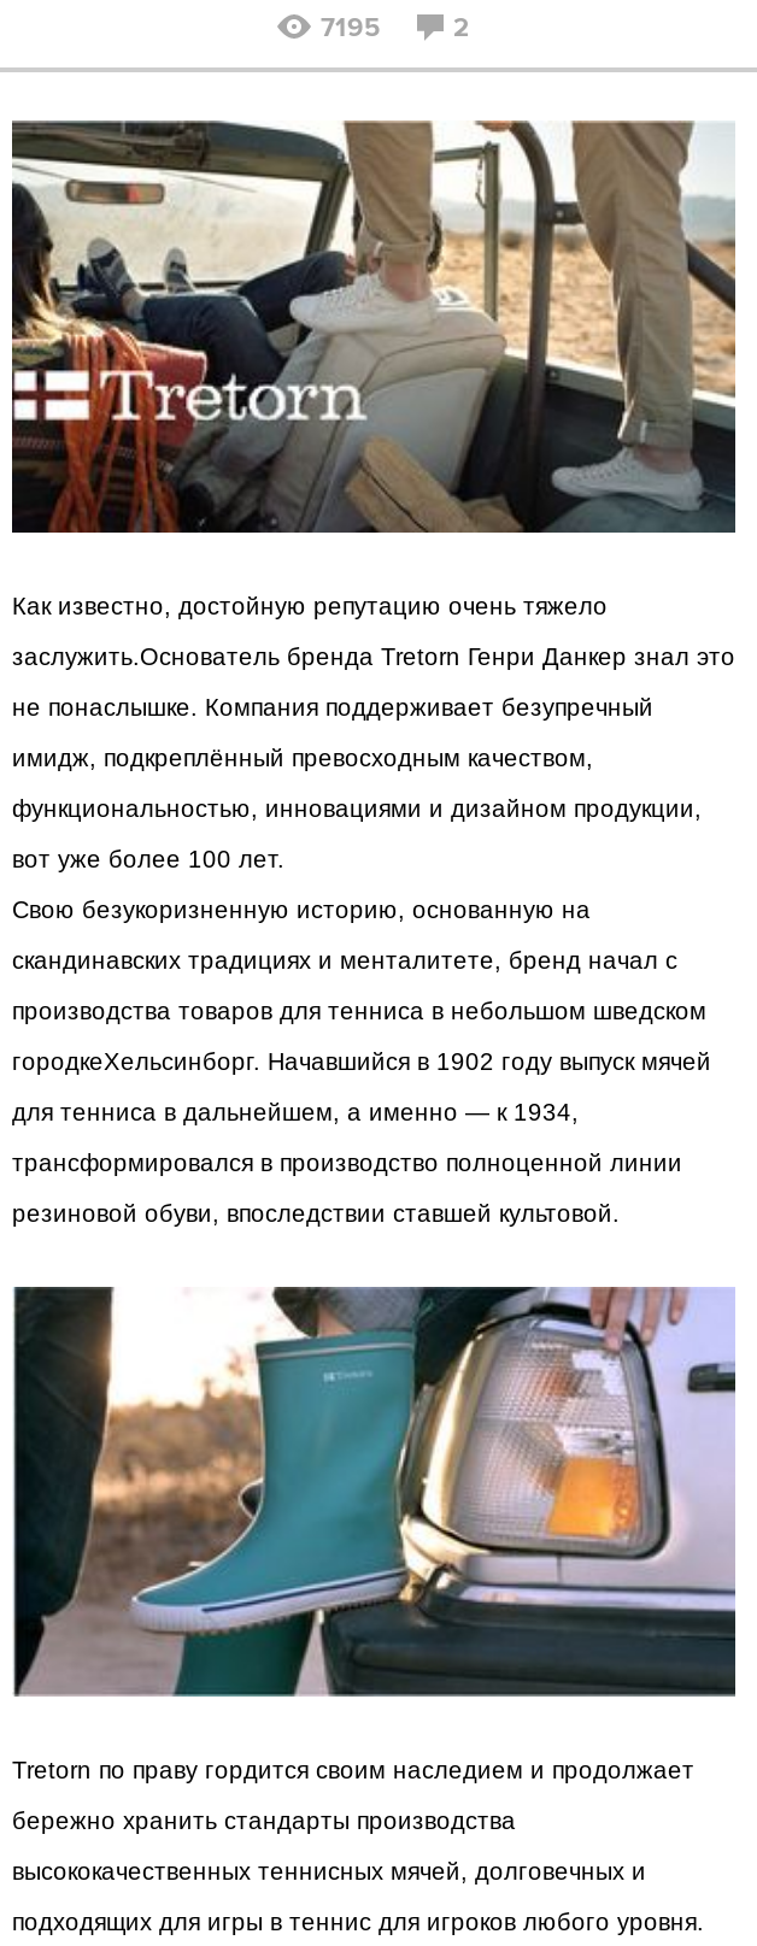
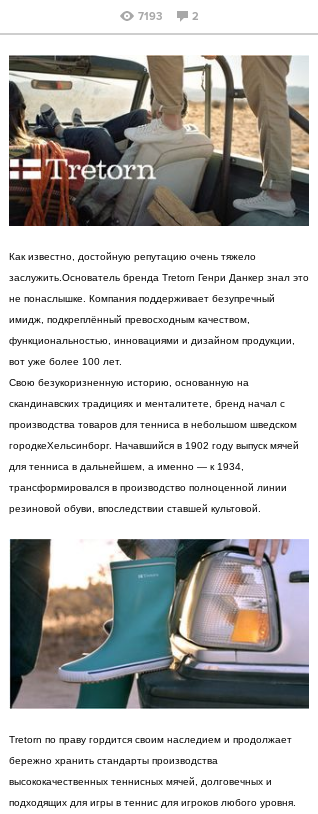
- 7195
+ 7193
